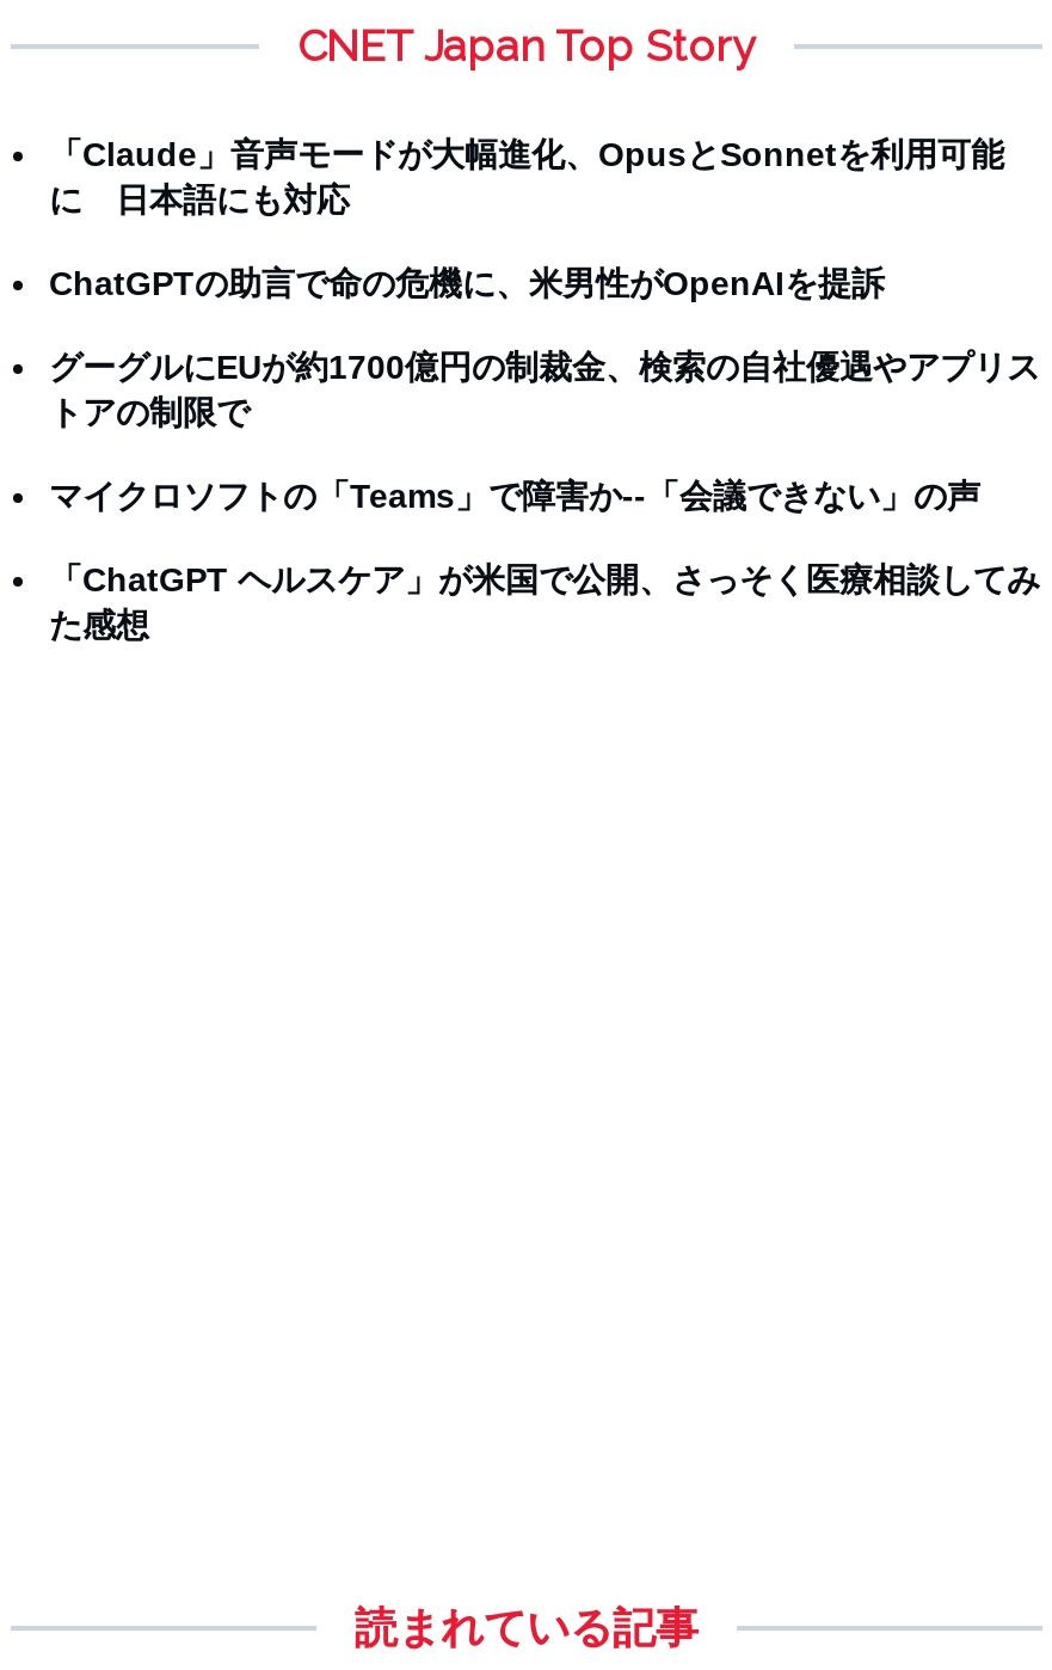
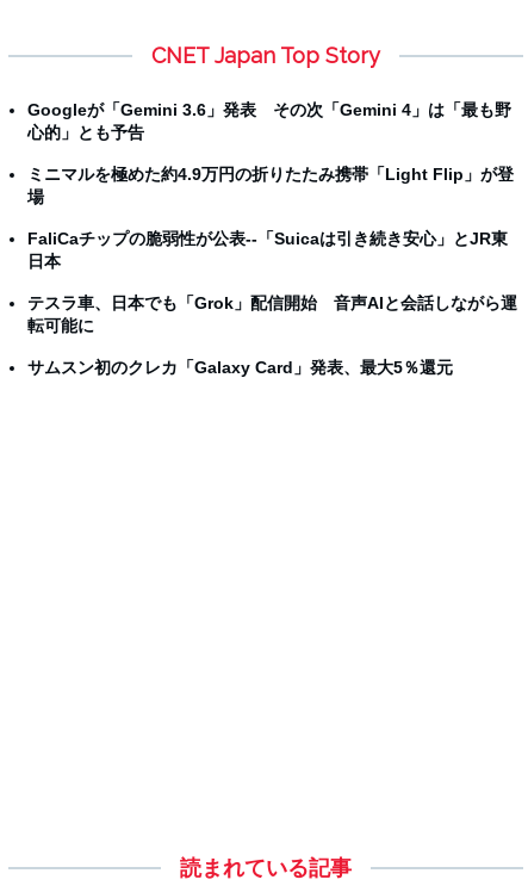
- 「Claude」音声モードが大幅進化、OpusとSonnetを利用可能
- に 日本語にも対応
+ Googleが「Gemini 3.6」発表 その次「Gemini 4」は「最も野
+ 心的」とも予告

- ChatGPTの助言で命の危機に、米男性がOpenAIを提訴
+ ミニマルを極めた約4.9万円の折りたたみ携帯「Light Flip」が登
+ 場

- グーグルにEUが約1700億円の制裁金、検索の自社優遇やアプリス
- トアの制限で
+ FaliCaチップの脆弱性が公表--「Suicaは引き続き安心」とJR東
+ 日本

- マイクロソフトの「Teams」で障害か--「会議できない」の声
+ テスラ車、日本でも「Grok」配信開始 音声AIと会話しながら運
+ 転可能に

- 「ChatGPT ヘルスケア」が米国で公開、さっそく医療相談してみ
- た感想
+ サムスン初のクレカ「Galaxy Card」発表、最大5％還元
